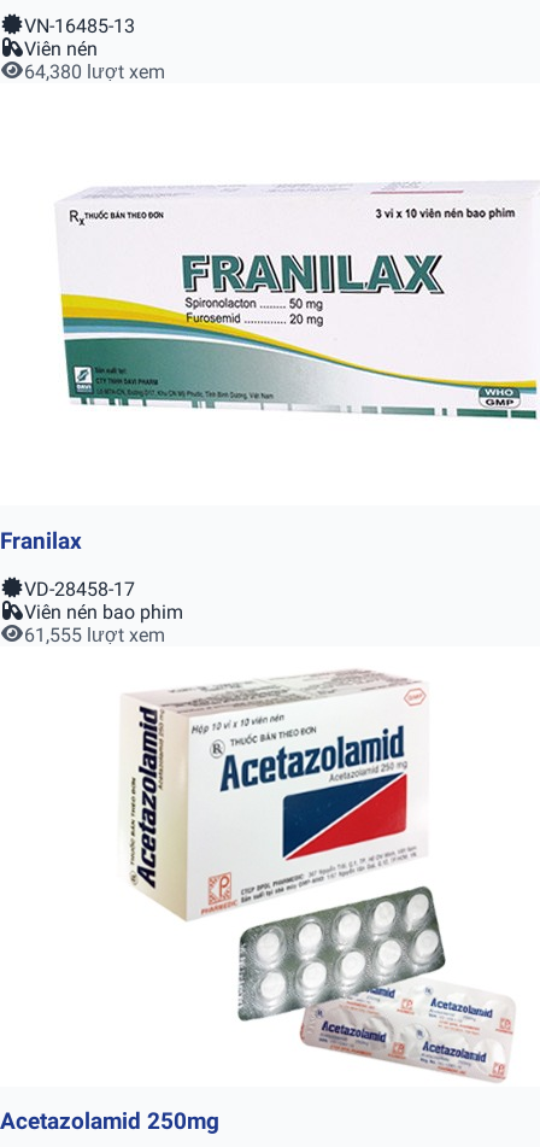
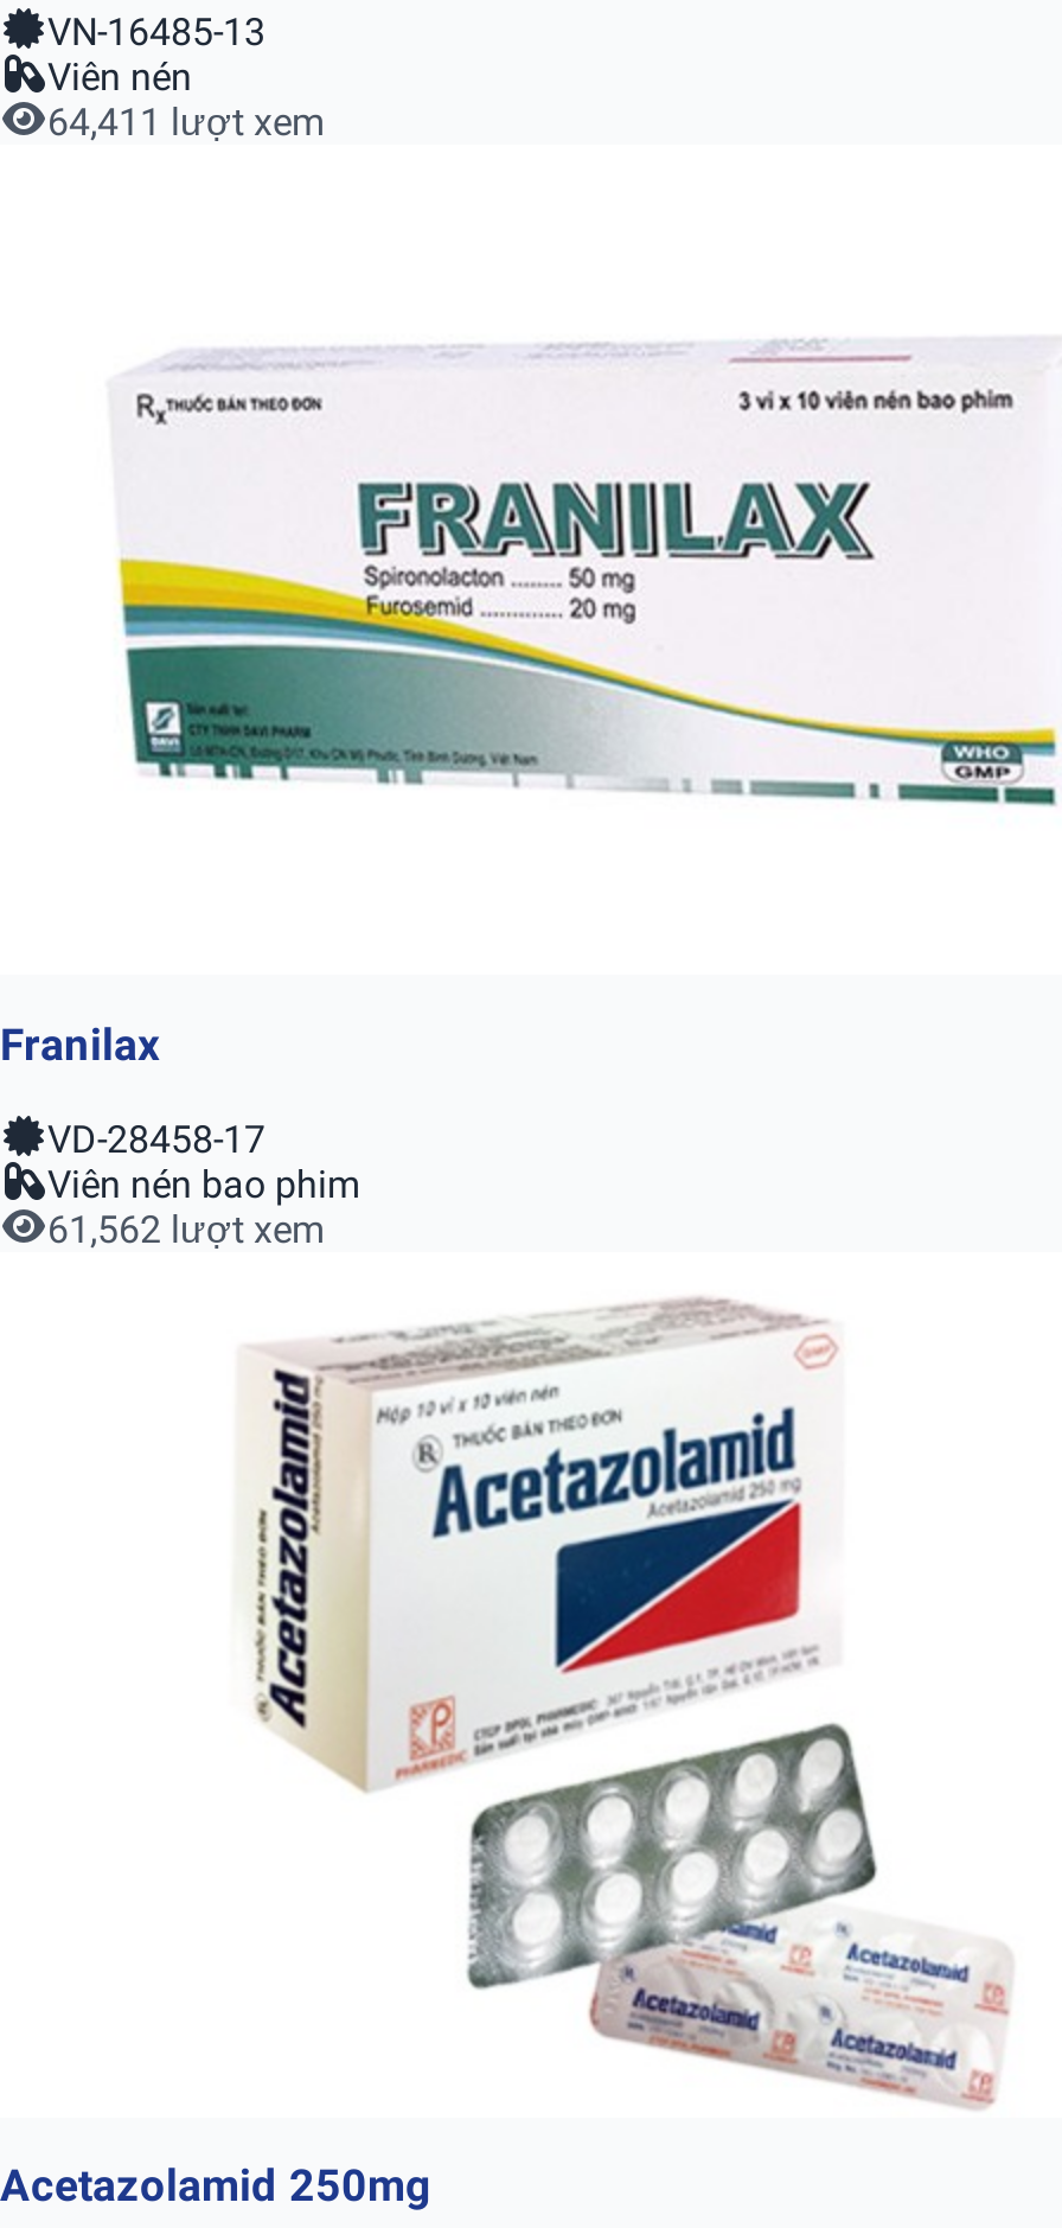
- 64,380 lượt xem
+ 64,411 lượt xem

- 61,555 lượt xem
+ 61,562 lượt xem
